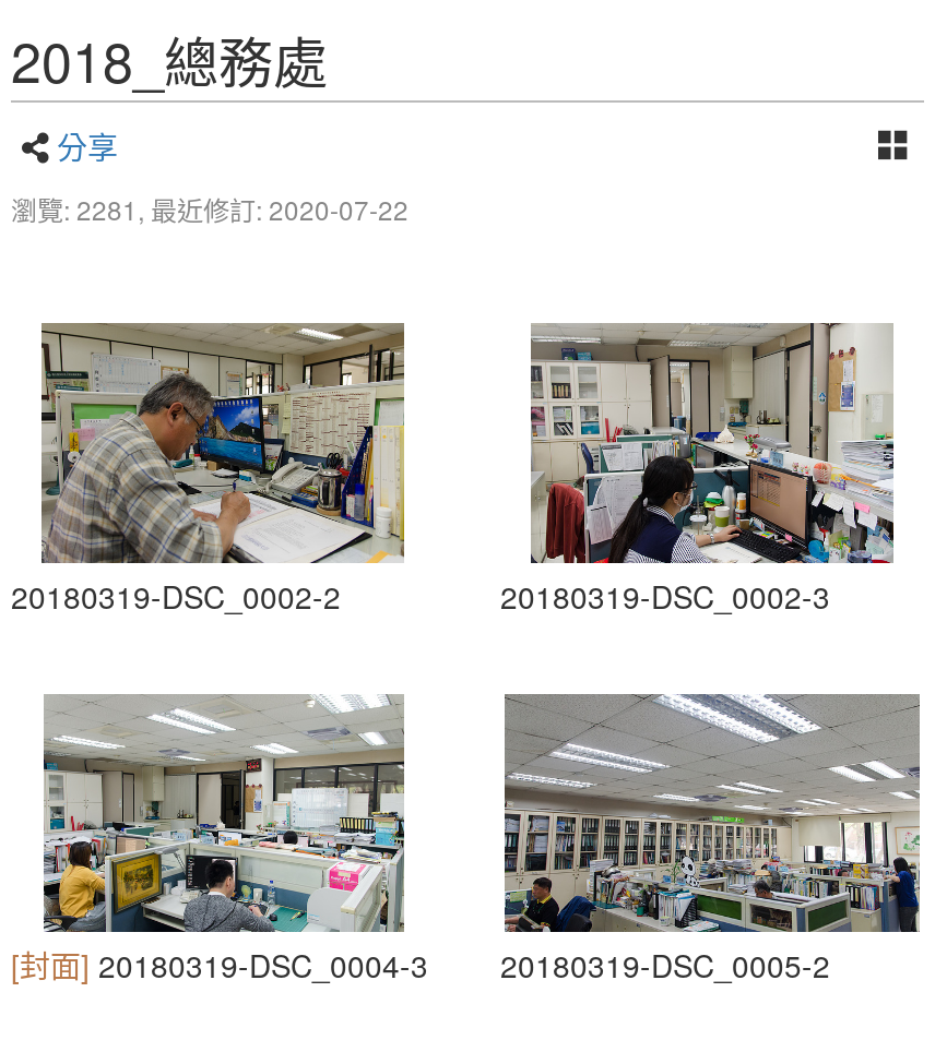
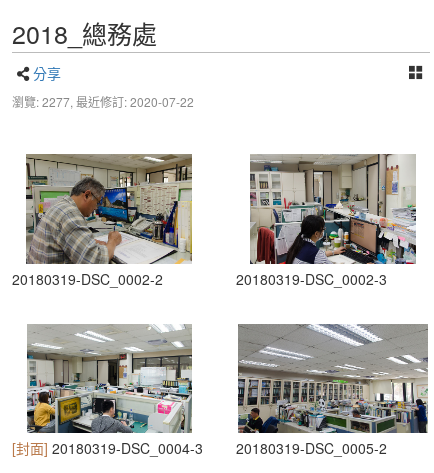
- 瀏覽: 2281,最近修訂: 2020-07-22
+ 瀏覽: 2277,最近修訂: 2020-07-22
